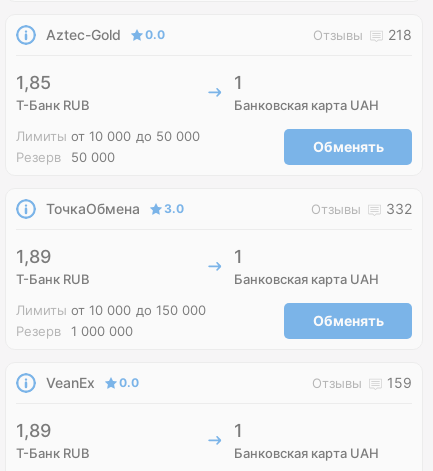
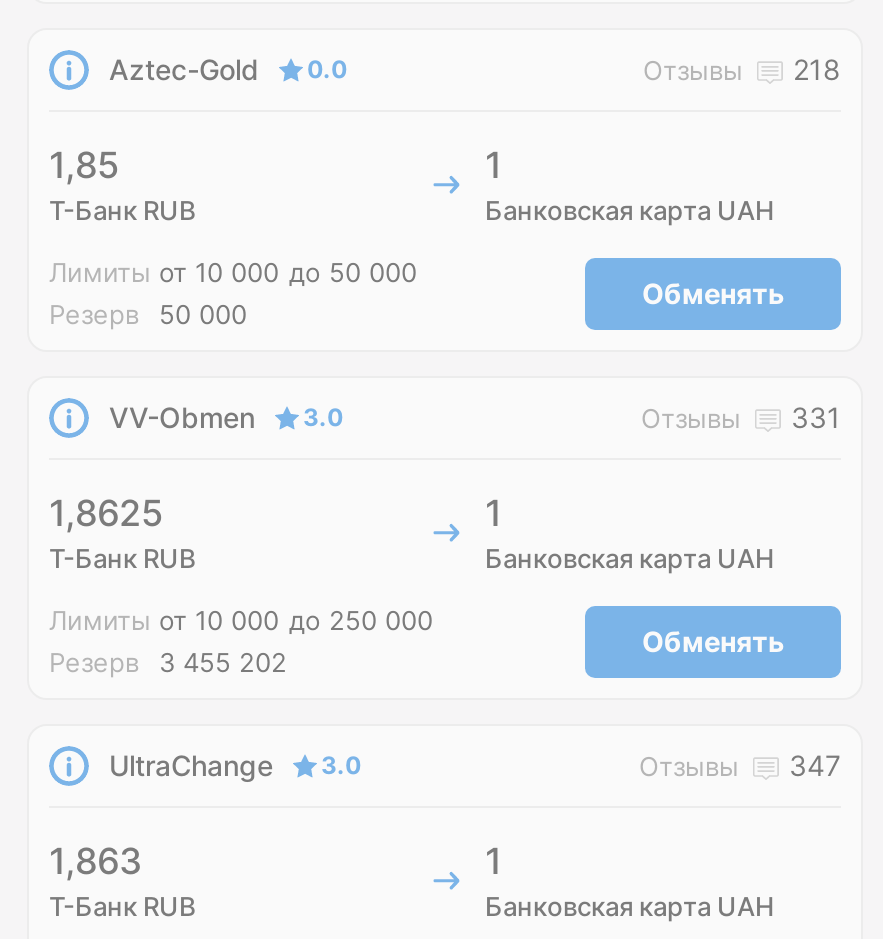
- ТочкаОбмена
+ VV-Obmen

- Отзывы 332
+ Отзывы 331

- 1,89
+ 1,8625

- Лимиты от 10 000 до 150 000
+ Лимиты от 10 000 до 250 000

- Резерв 1 000 000
+ Резерв 3 455 202

- VeanEx
- 0.0
+ UltraChange
+ 3.0

- Отзывы 159
+ Отзывы 347

- 1,89
+ 1,863
